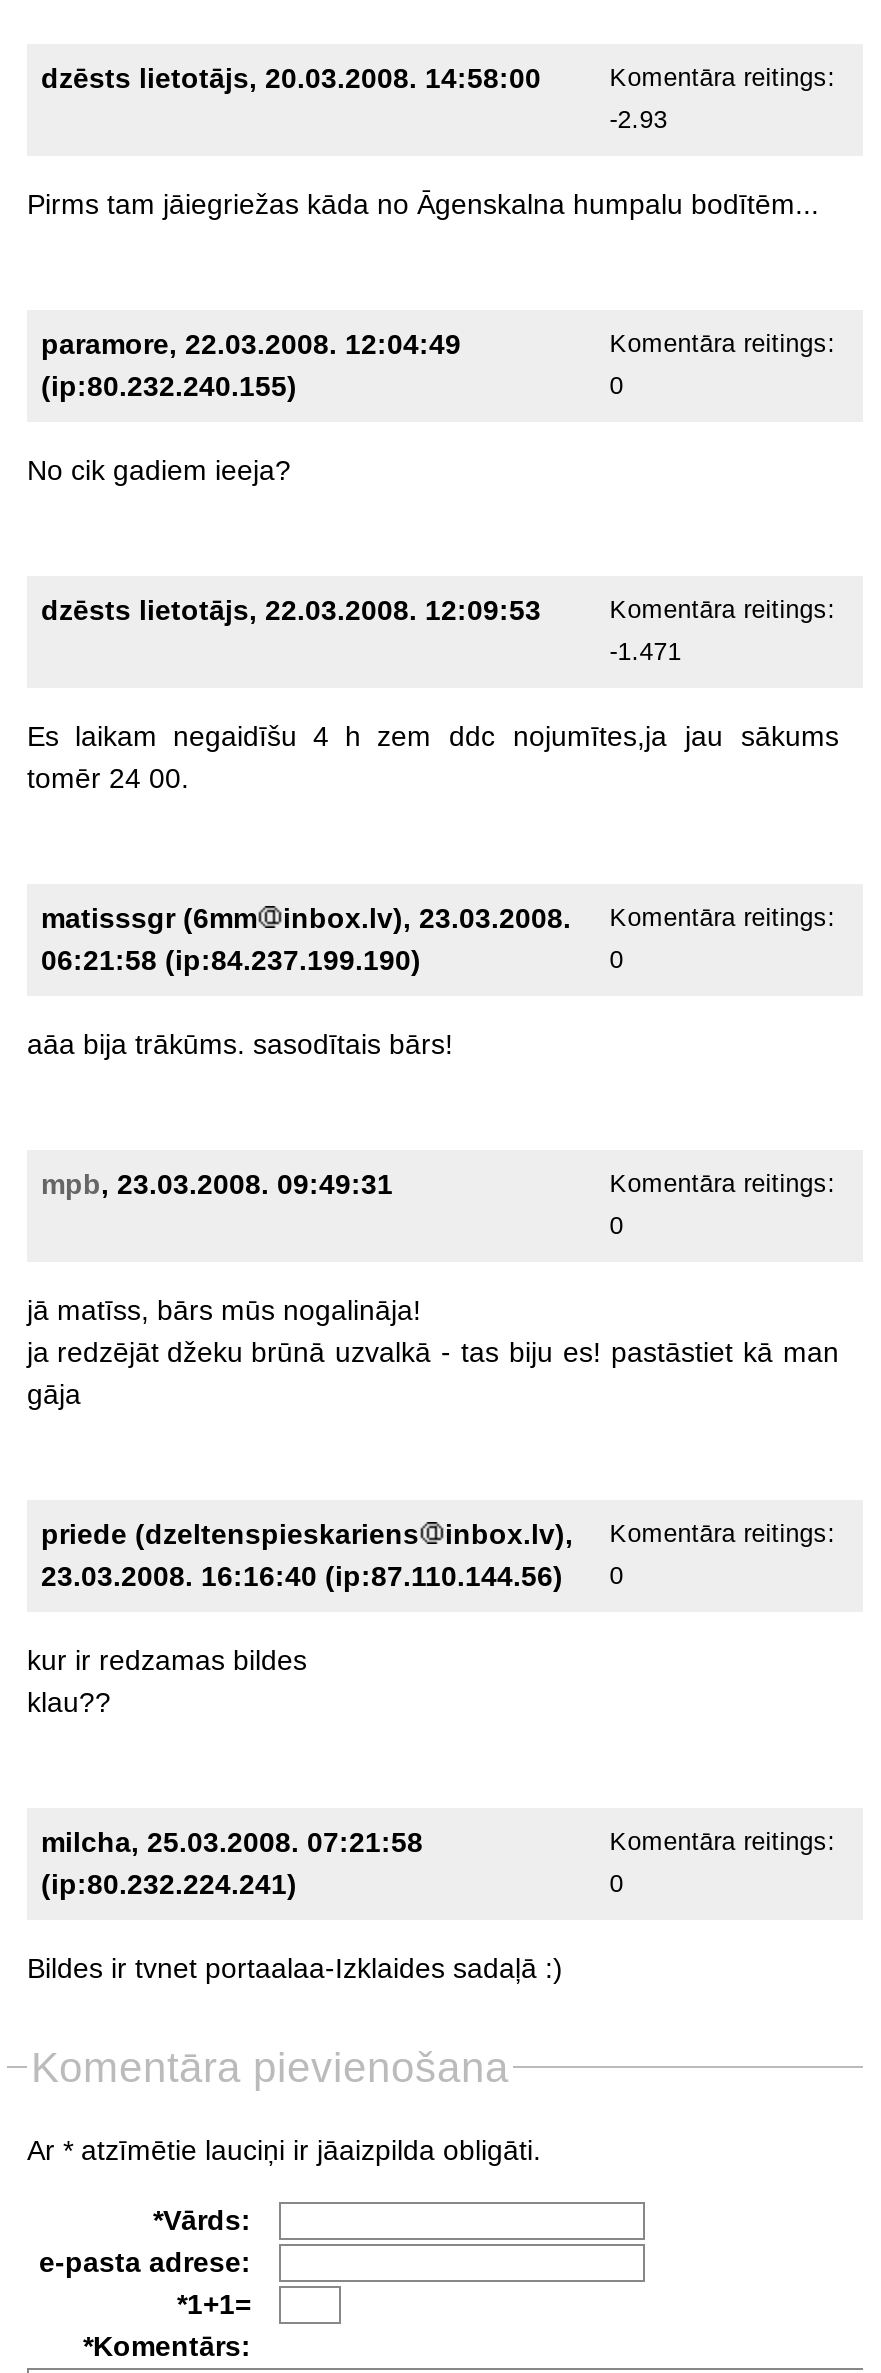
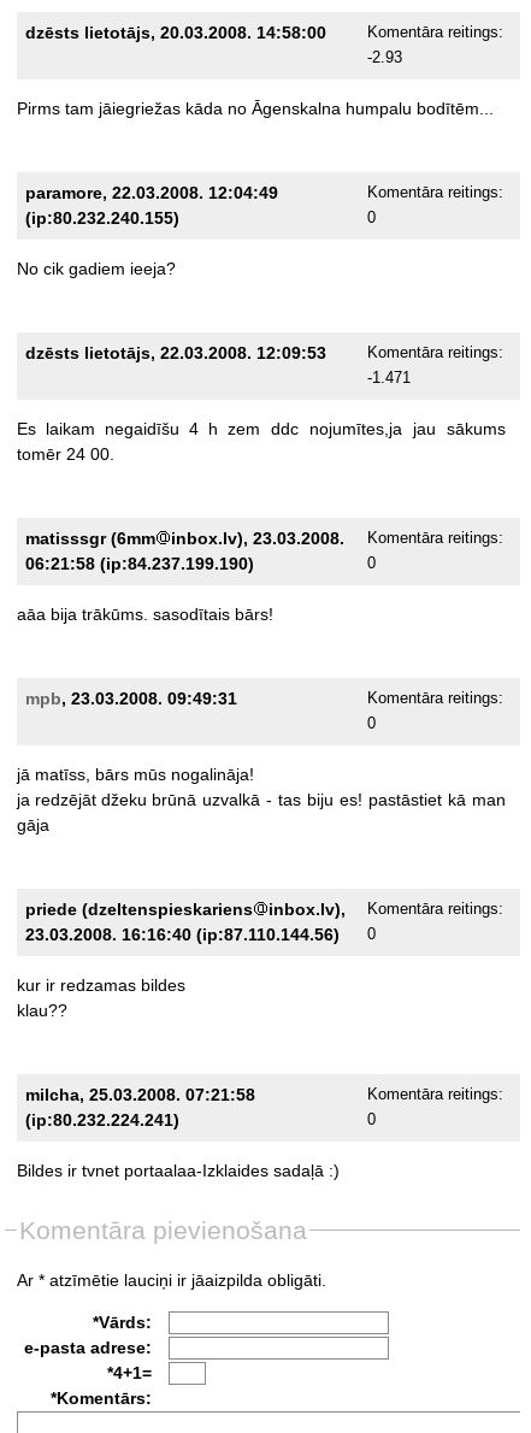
- *1+1=
+ *4+1=
